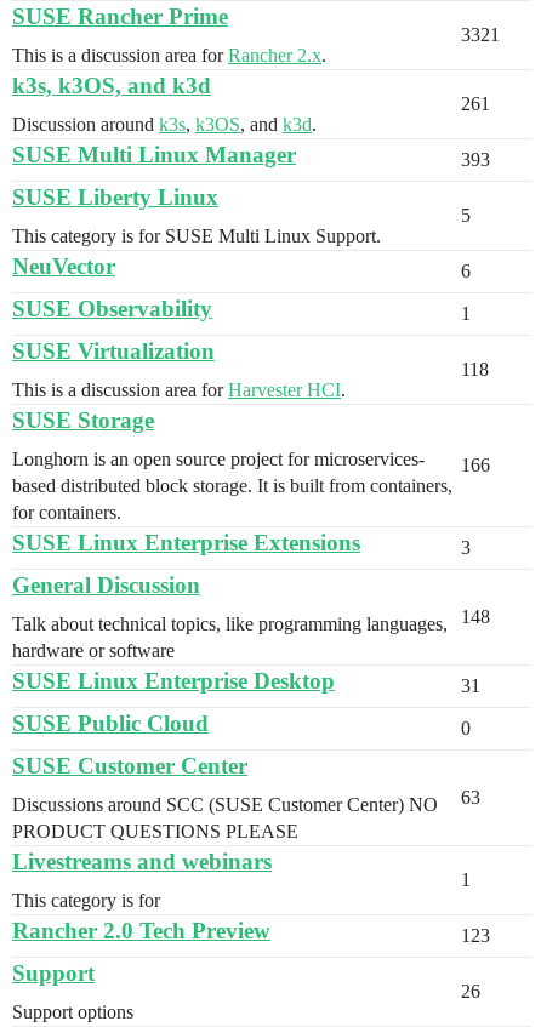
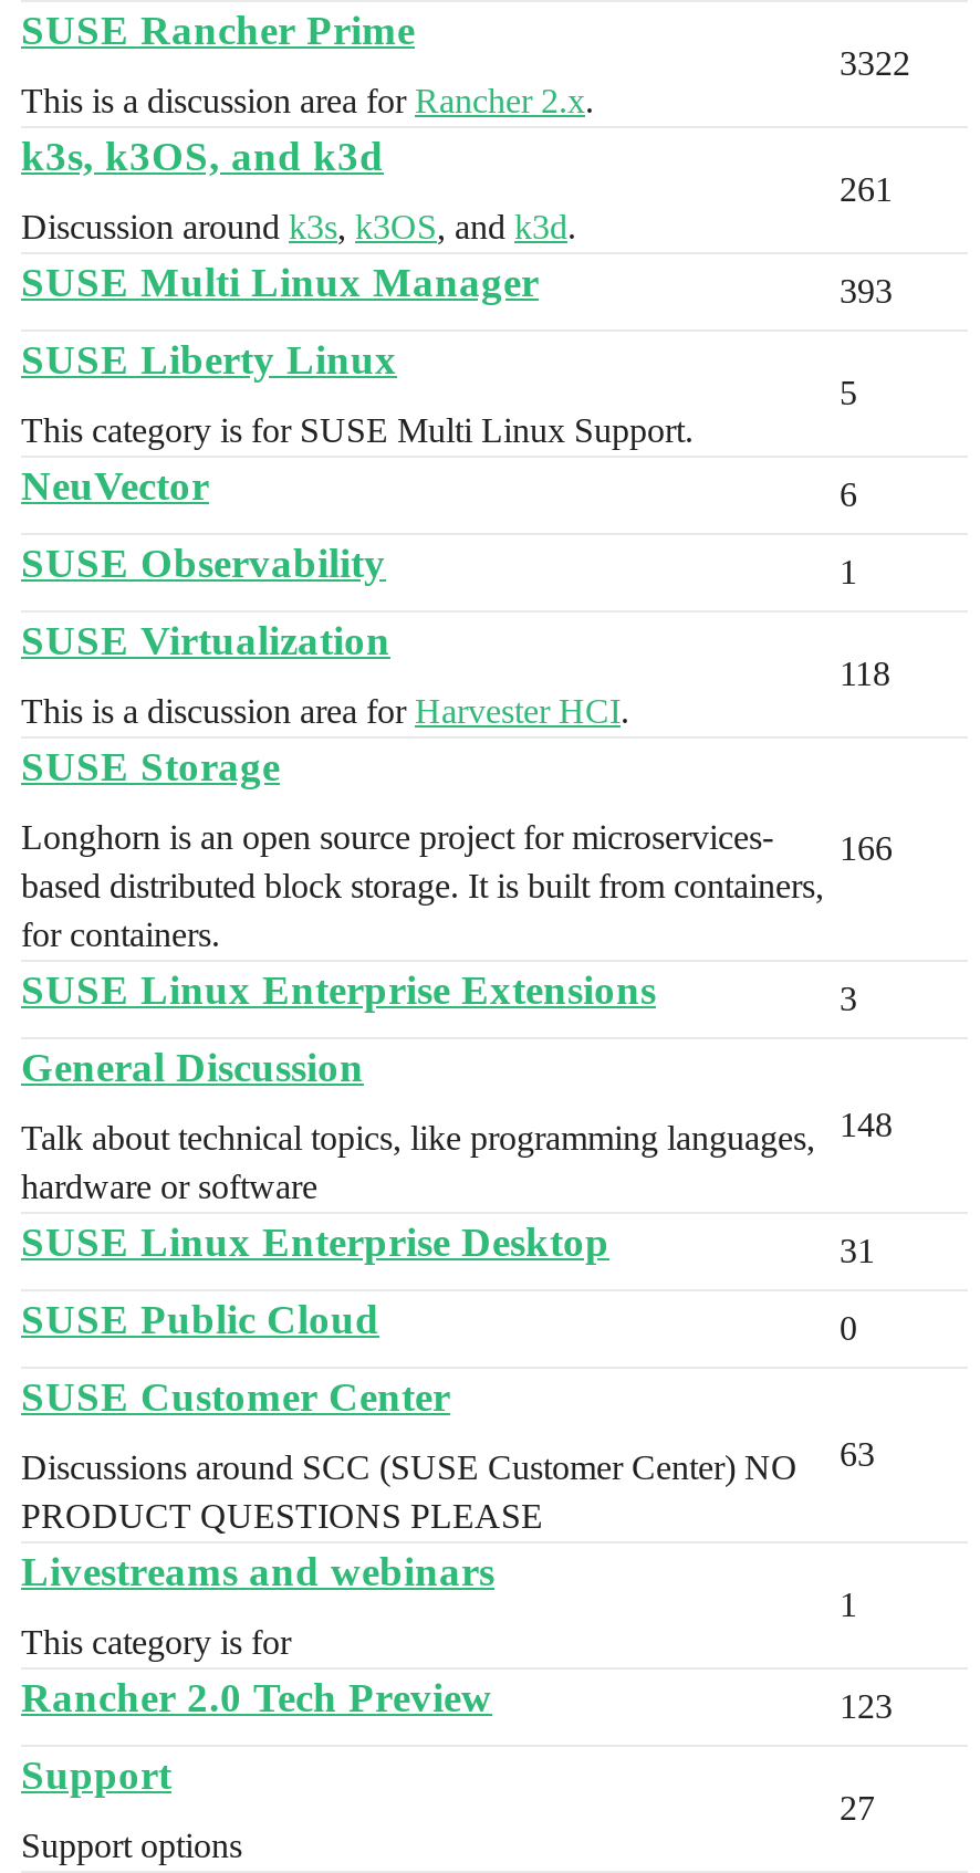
- 3321
+ 3322

- 26
+ 27
